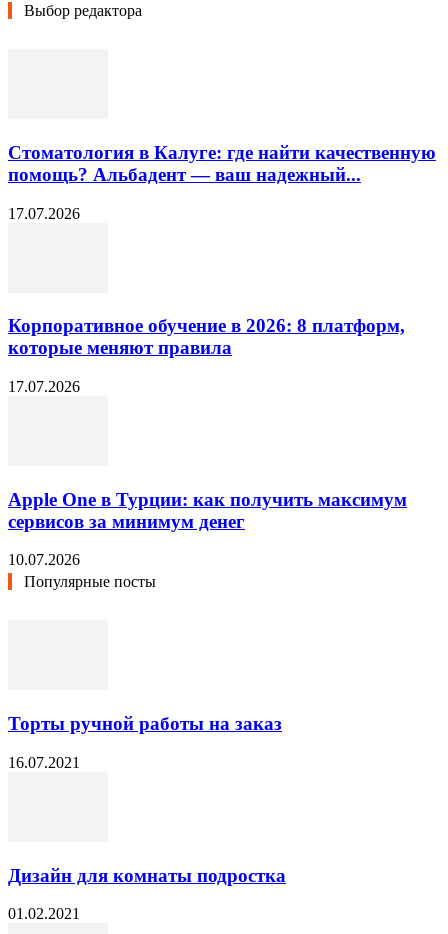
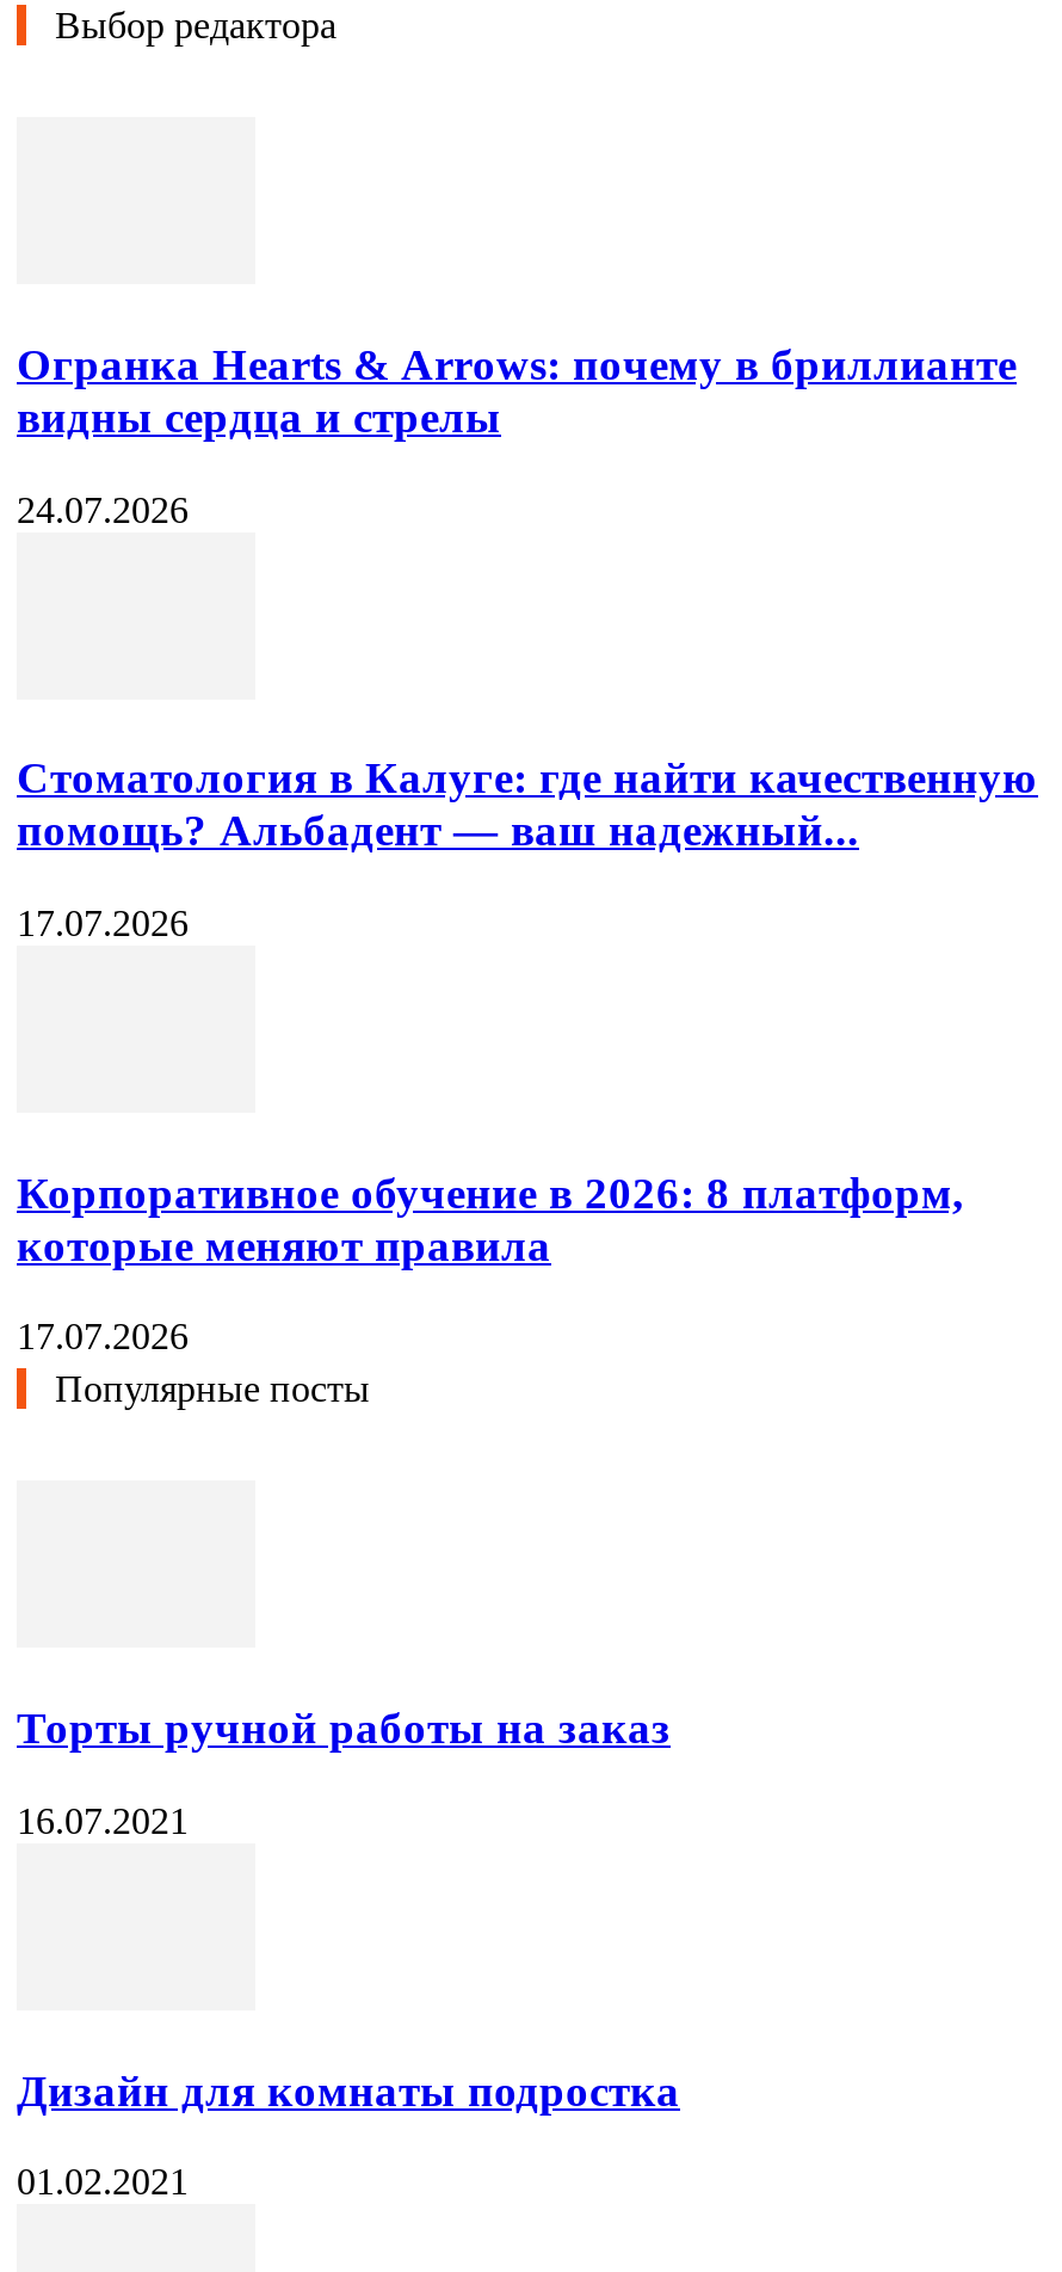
+ Огранка Hearts & Arrows: почему в бриллианте
+ видны сердца и стрелы
+ 24.07.2026

moved down: Стоматология в Калуге: где найти качественную | помощь? Альбадент — ваш надежный... | 17.07.2026 | Корпоративное обучение в 2026: 8 платформ, | которые меняют правила | 17.07.2026

- Apple One в Турции: как получить максимум
- сервисов за минимум денег
- 10.07.2026
